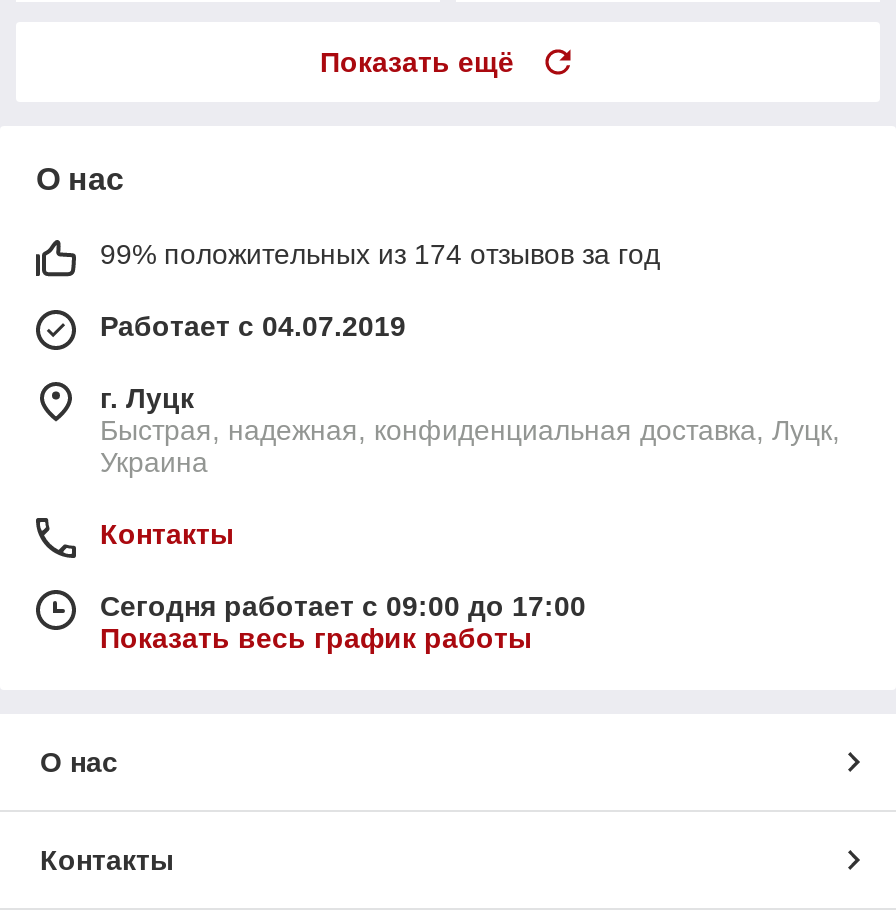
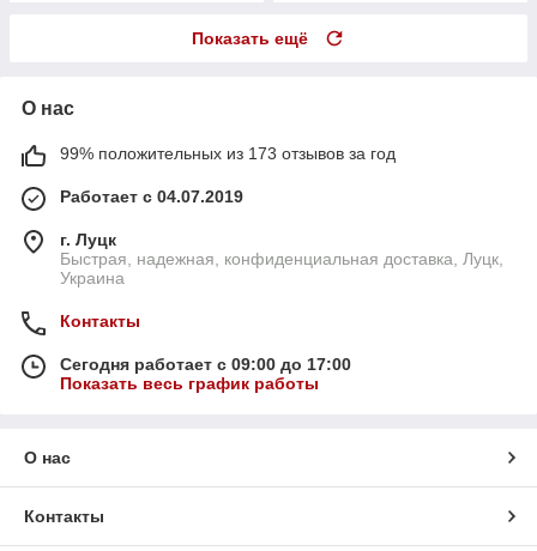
- 99% положительных из 174 отзывов за год
+ 99% положительных из 173 отзывов за год
